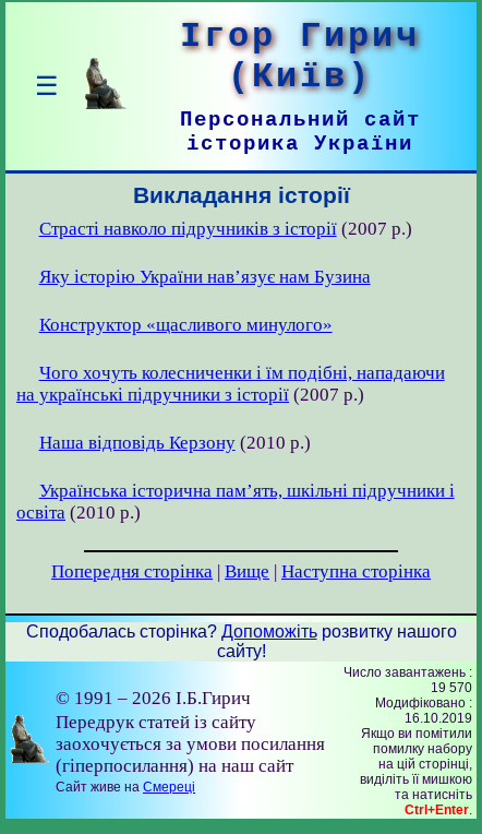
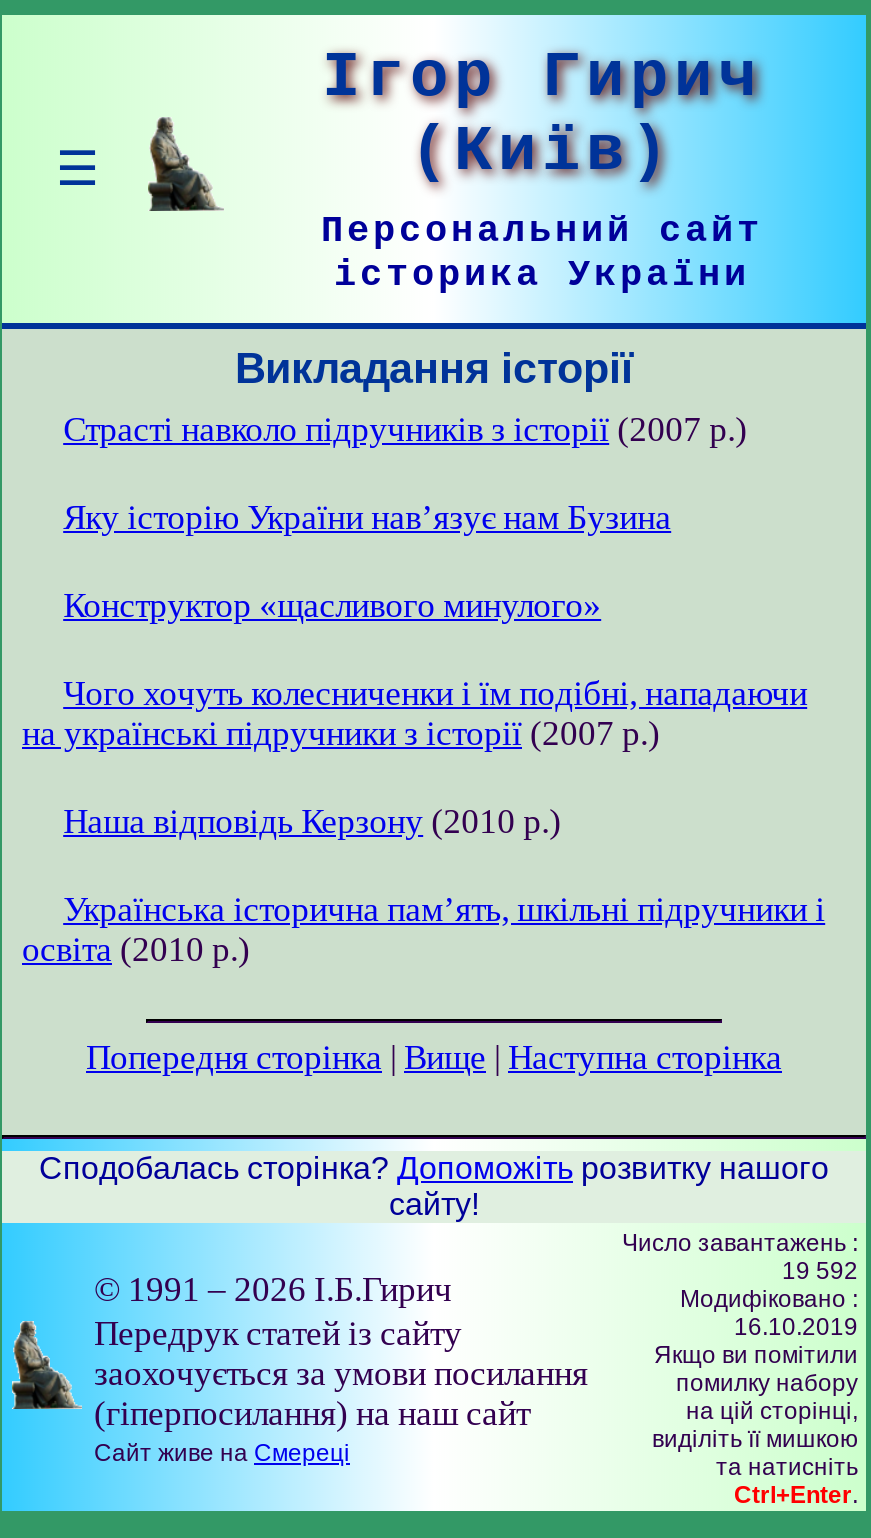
- 19 570
+ 19 592
